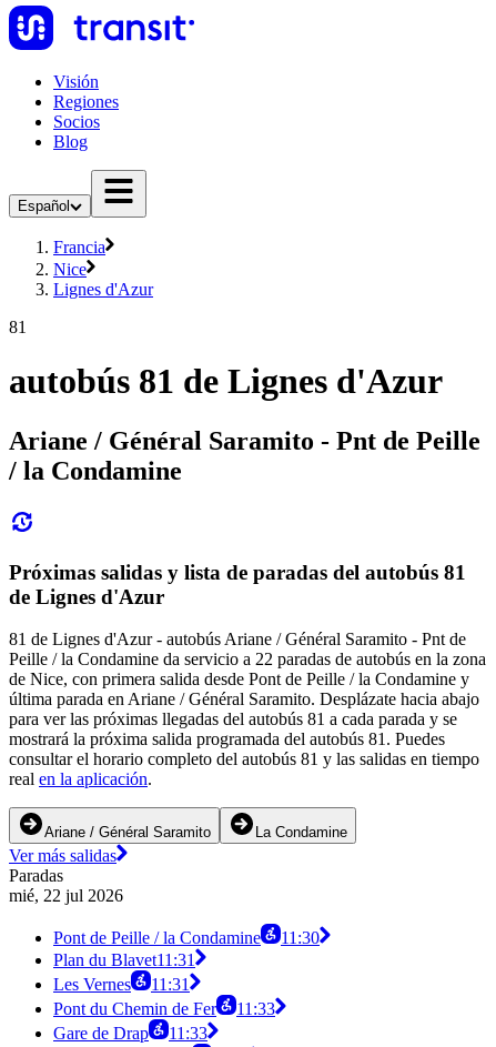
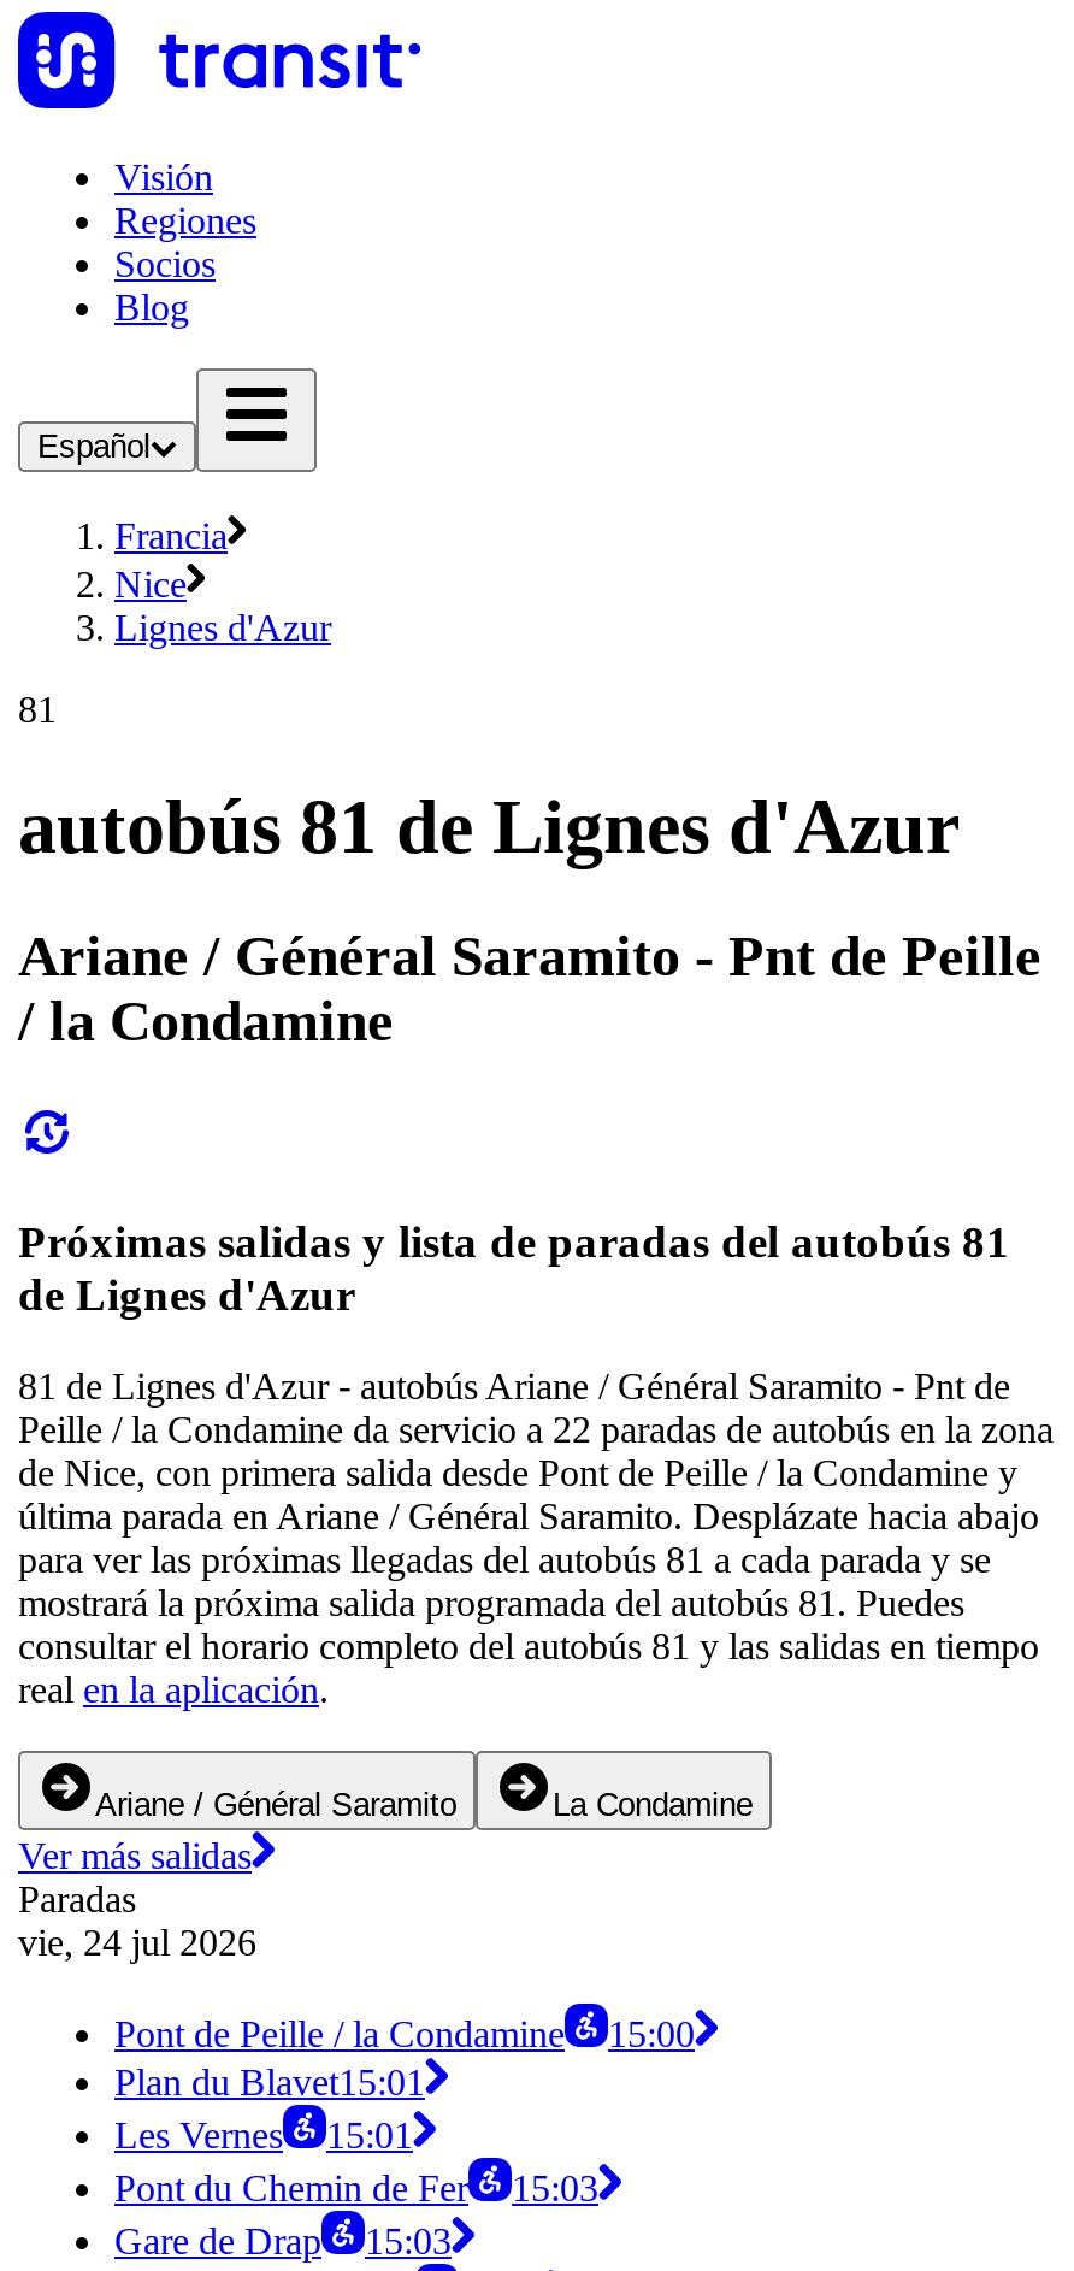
- mié, 22 jul 2026
+ vie, 24 jul 2026

- Pont de Peille / la Condamine 11:30
+ Pont de Peille / la Condamine 15:00

- Plan du Blavet11:31
+ Plan du Blavet15:01

- Les Vernes 11:31
+ Les Vernes 15:01

- Pont du Chemin de Fer 11:33
+ Pont du Chemin de Fer 15:03

- Gare de Drap 11:33
+ Gare de Drap 15:03
